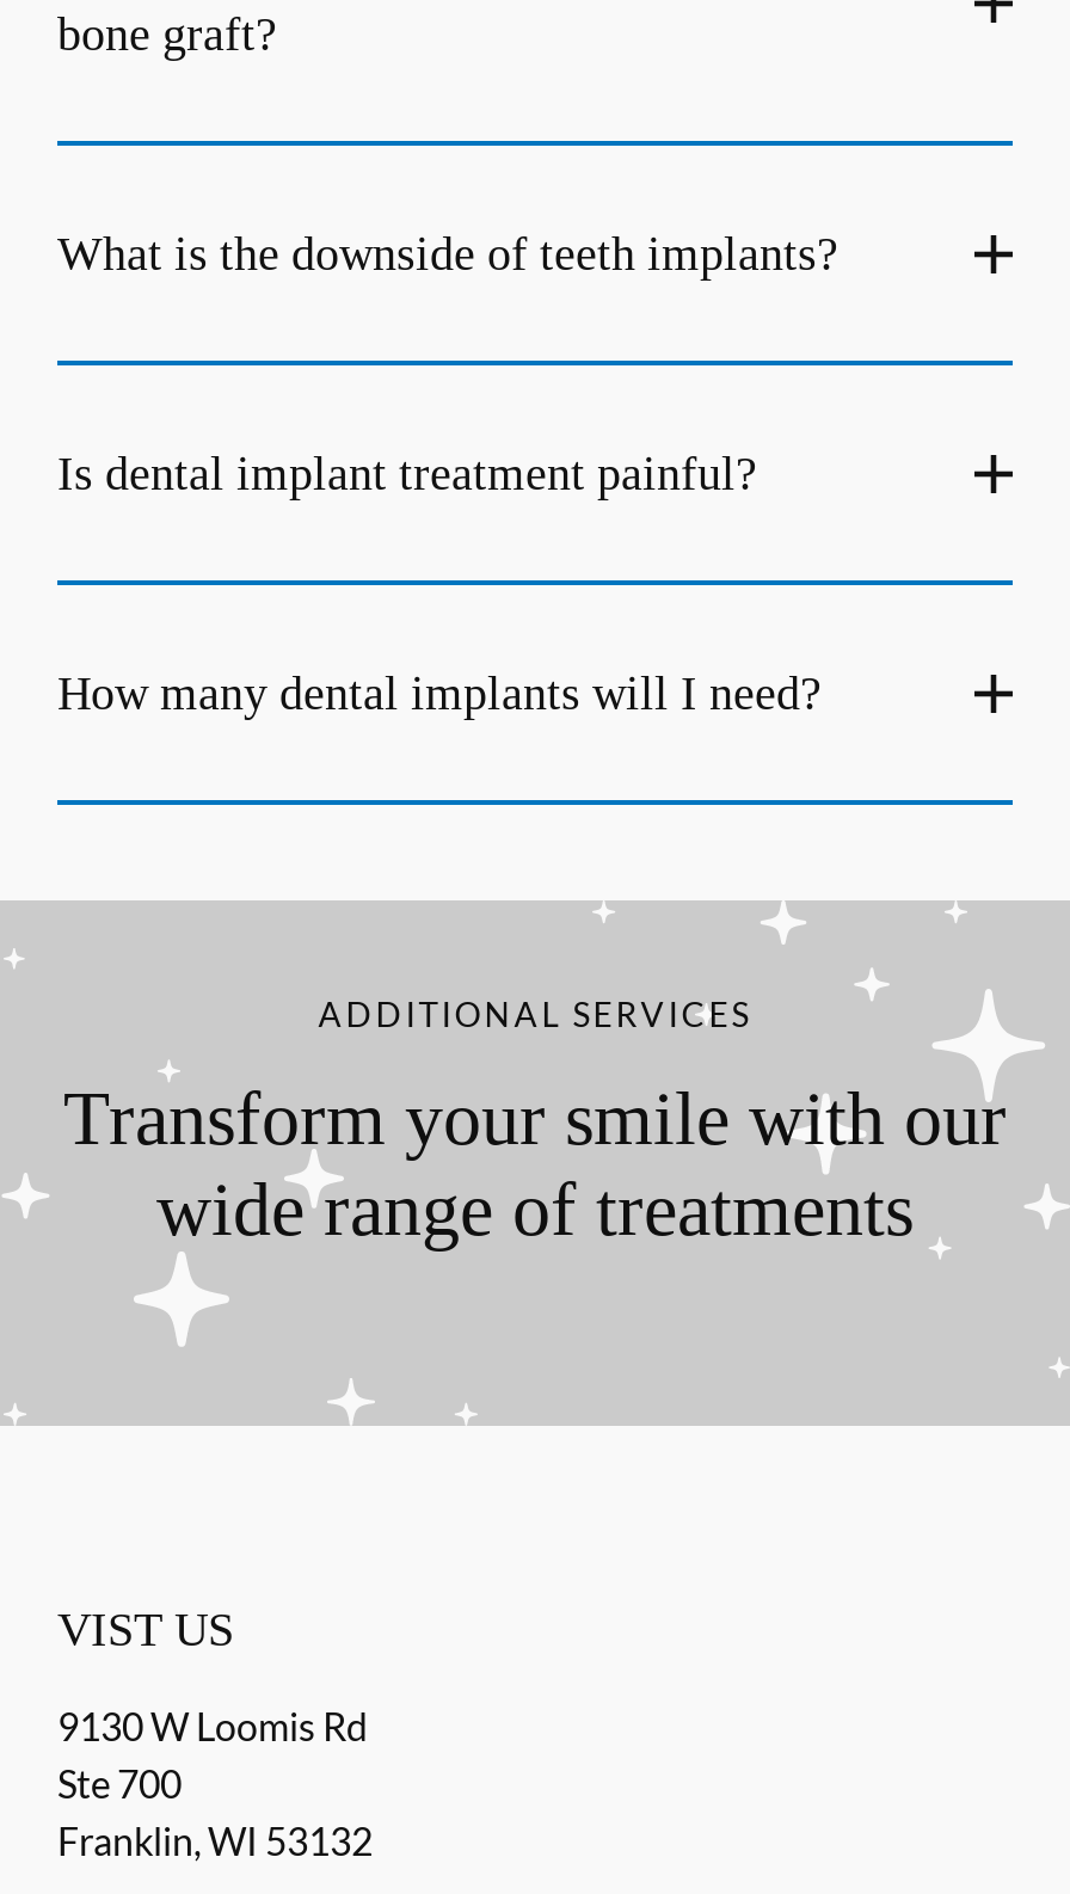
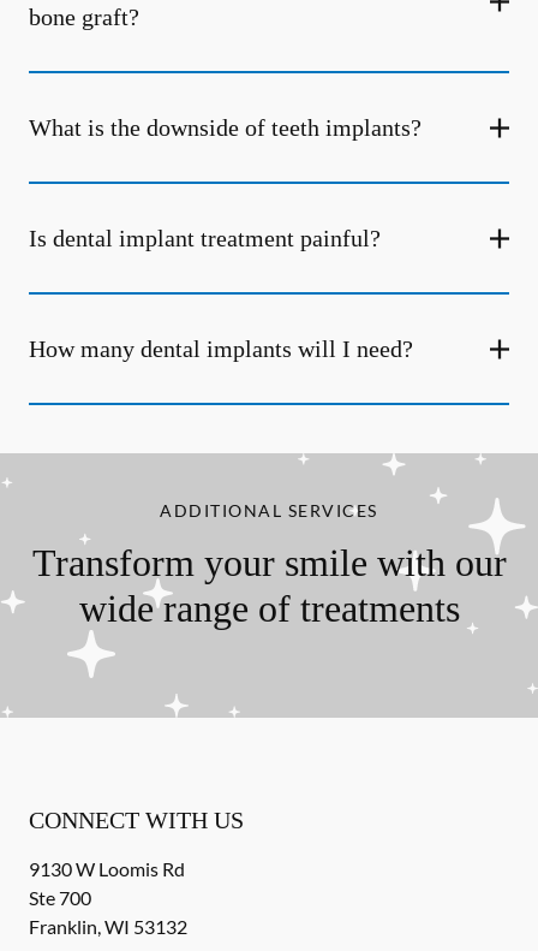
- VIST US
+ CONNECT WITH US
